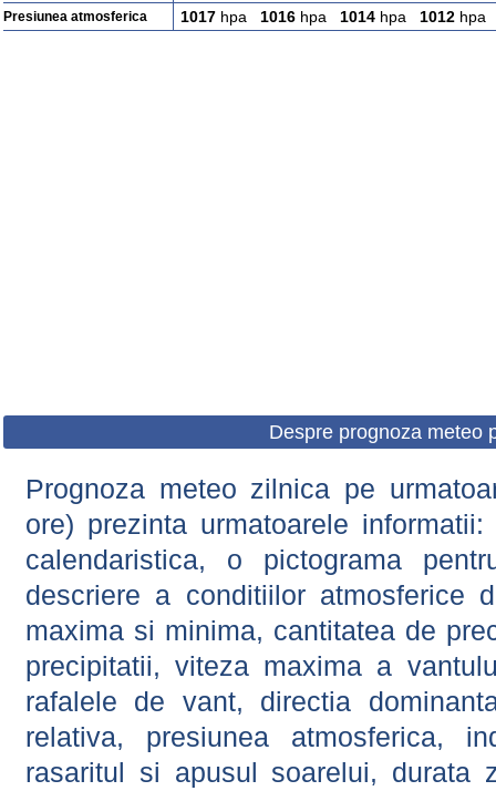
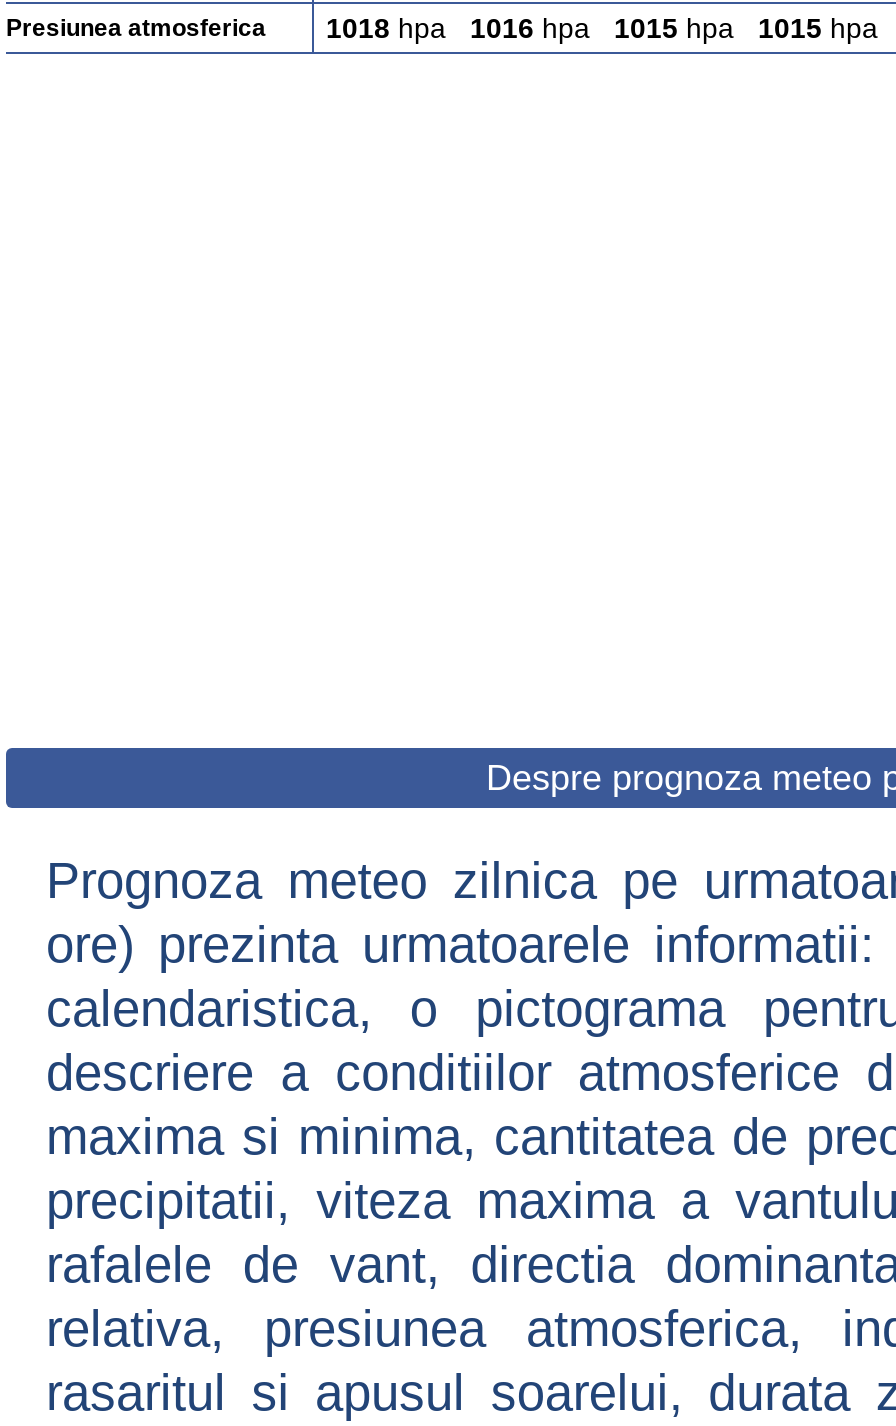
- 1017 hpa
+ 1018 hpa

- 1014 hpa
+ 1015 hpa

- 1012 hpa
+ 1015 hpa
